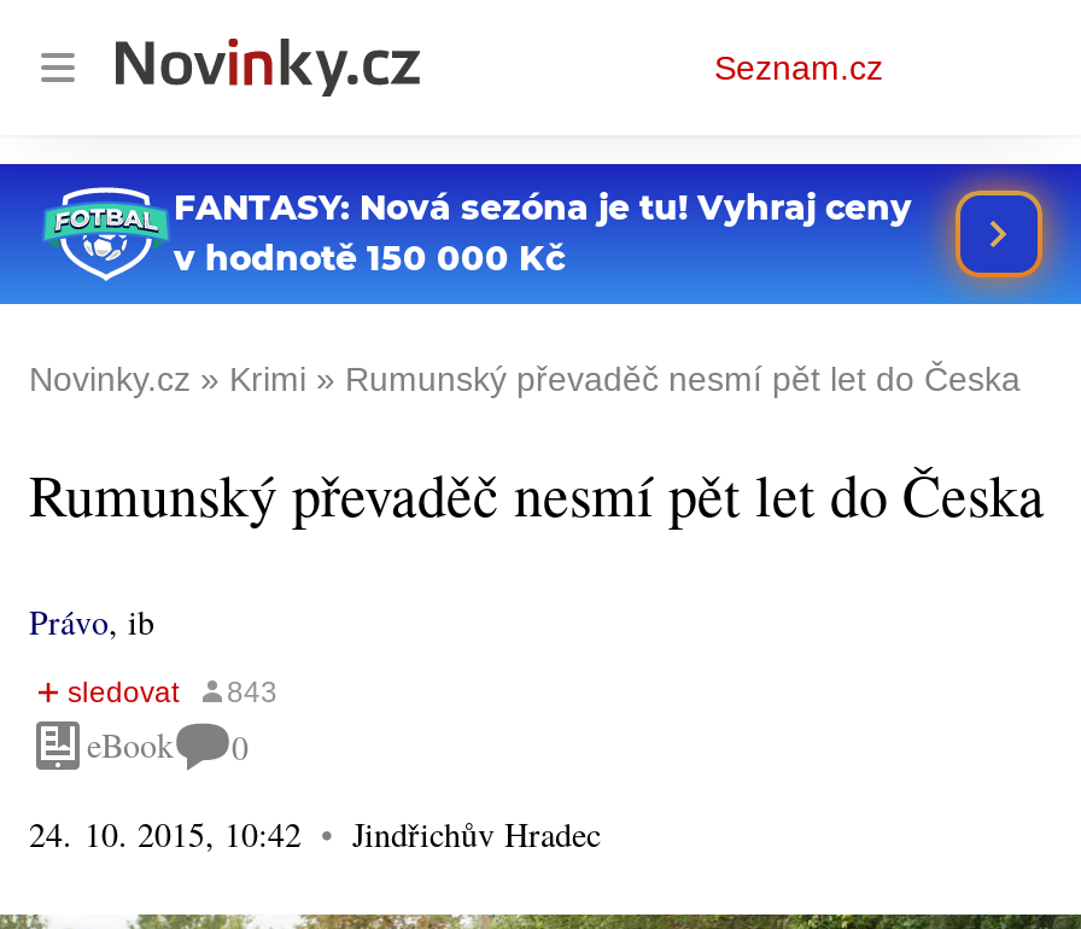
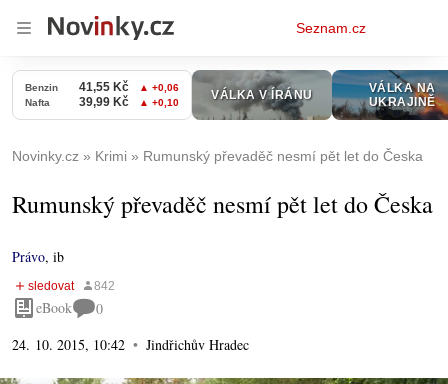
- [image]
+ [image]
